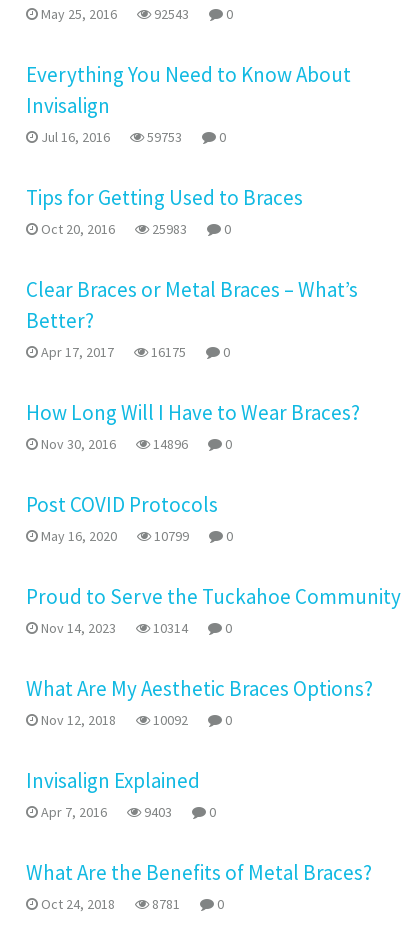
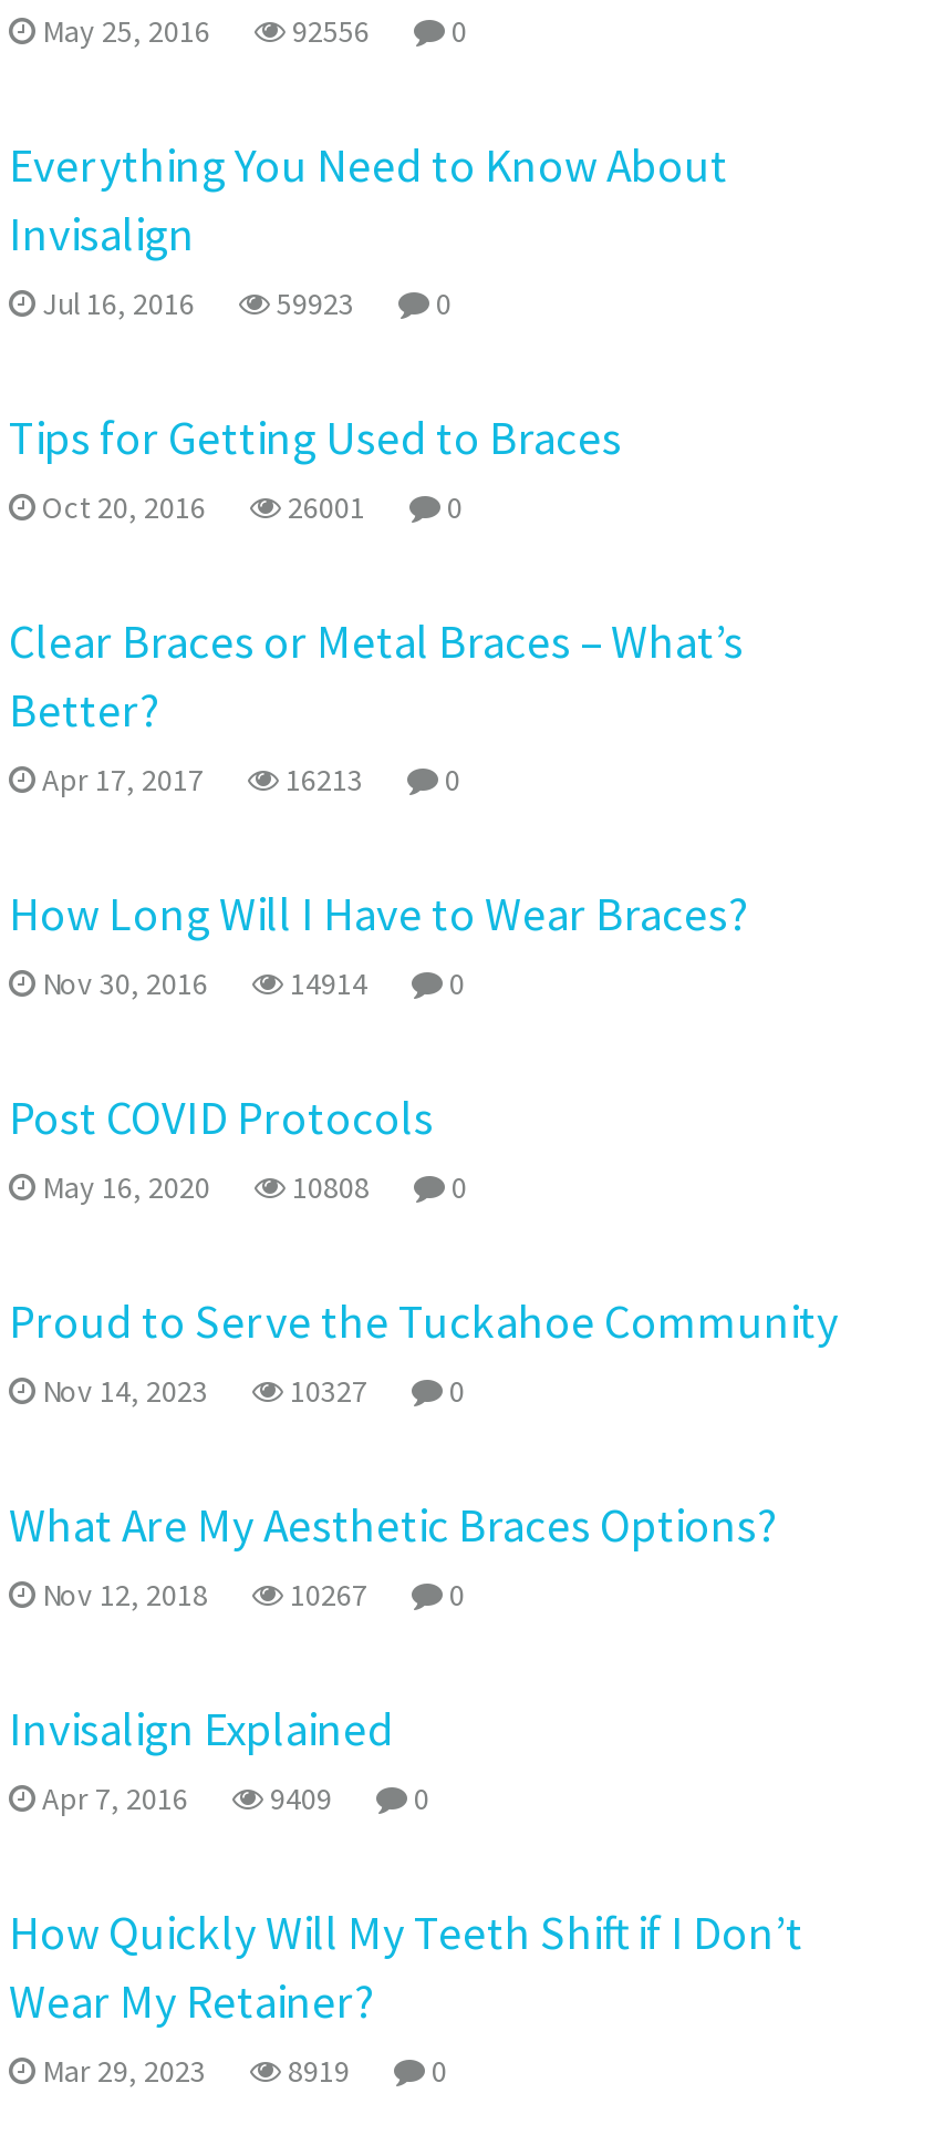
- May 25, 2016 92543 0
+ May 25, 2016 92556 0

- Jul 16, 2016 59753 0
+ Jul 16, 2016 59923 0

- Oct 20, 2016 25983 0
+ Oct 20, 2016 26001 0

- Apr 17, 2017 16175 0
+ Apr 17, 2017 16213 0

- Nov 30, 2016 14896 0
+ Nov 30, 2016 14914 0

- May 16, 2020 10799 0
+ May 16, 2020 10808 0

- Nov 14, 2023 10314 0
+ Nov 14, 2023 10327 0

- Nov 12, 2018 10092 0
+ Nov 12, 2018 10267 0

- Apr 7, 2016 9403 0
+ Apr 7, 2016 9409 0

- What Are the Benefits of Metal Braces?
- Oct 24, 2018
- 8781
+ How Quickly Will My Teeth Shift if I Don’t
+ Wear My Retainer?
+ Mar 29, 2023
+ 8919
